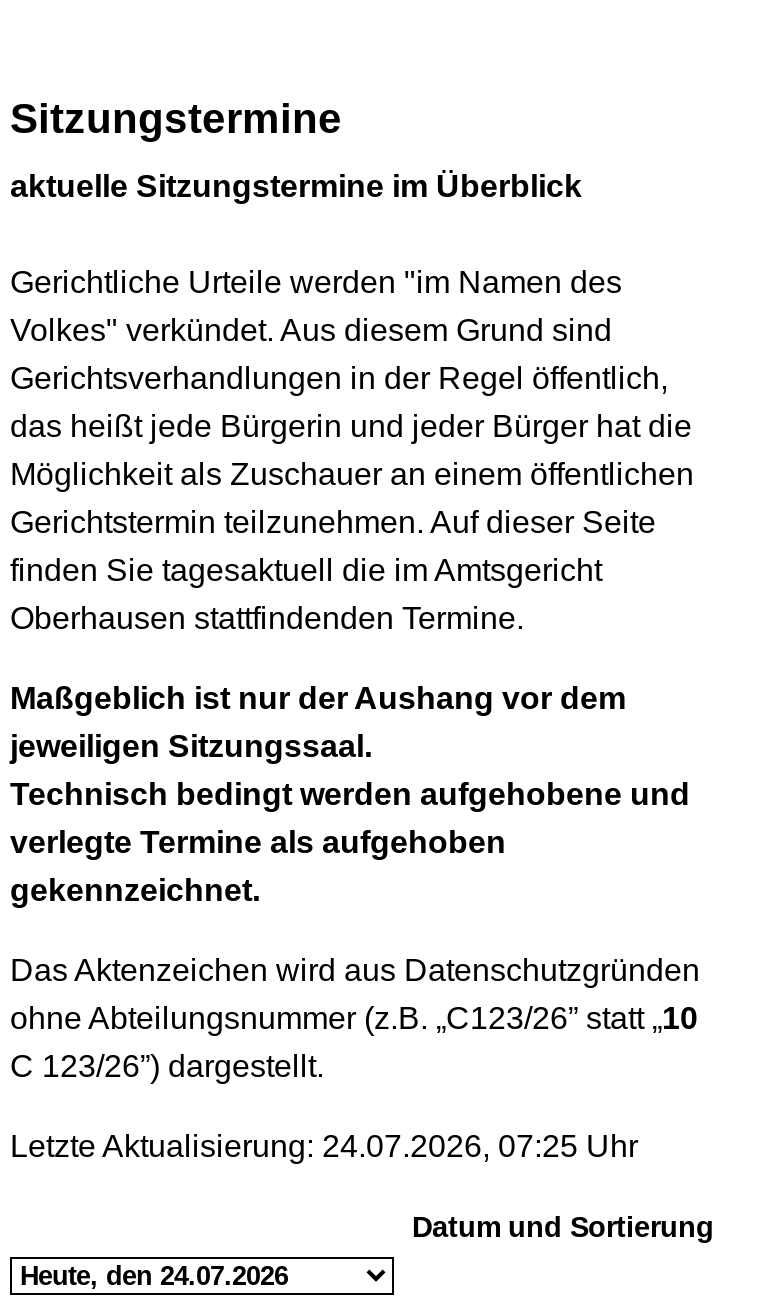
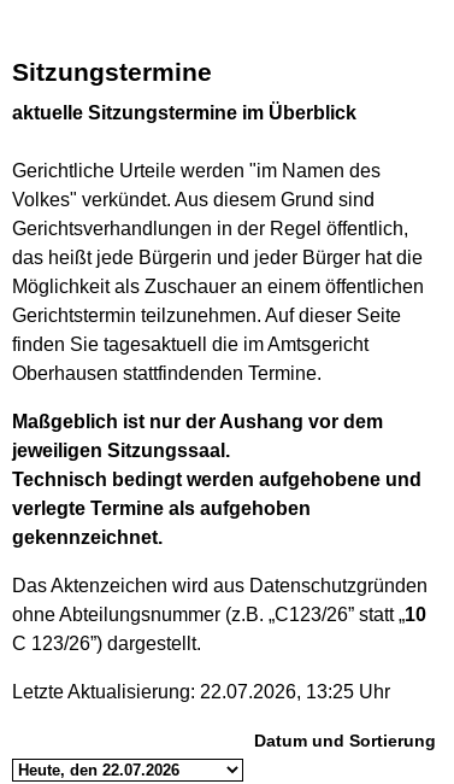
- Letzte Aktualisierung: 24.07.2026, 07:25 Uhr
+ Letzte Aktualisierung: 22.07.2026, 13:25 Uhr
